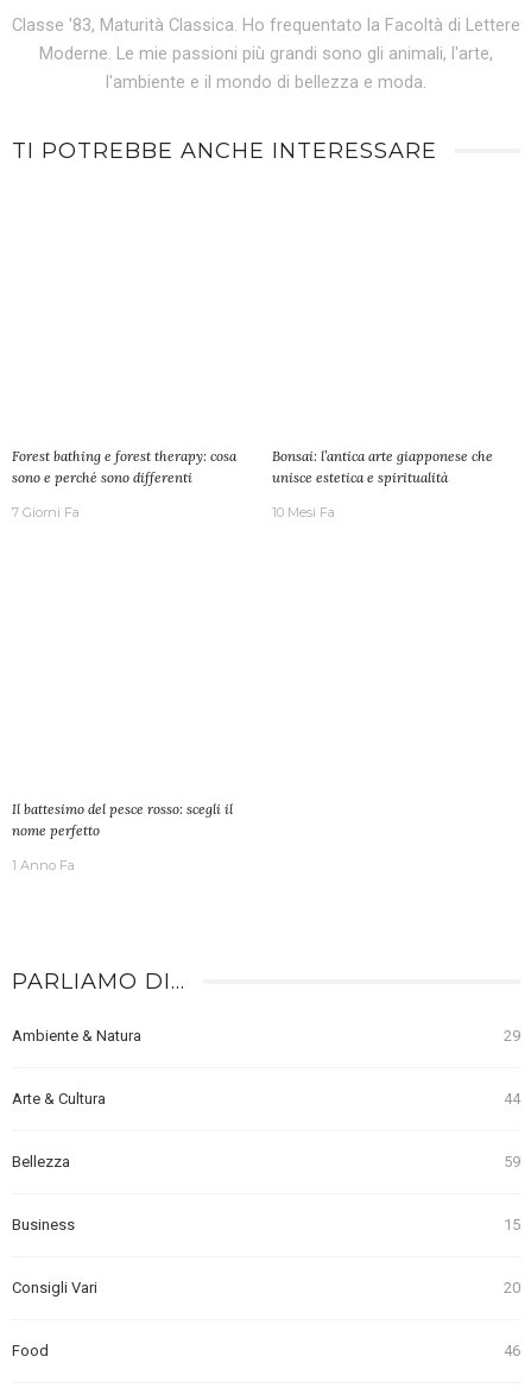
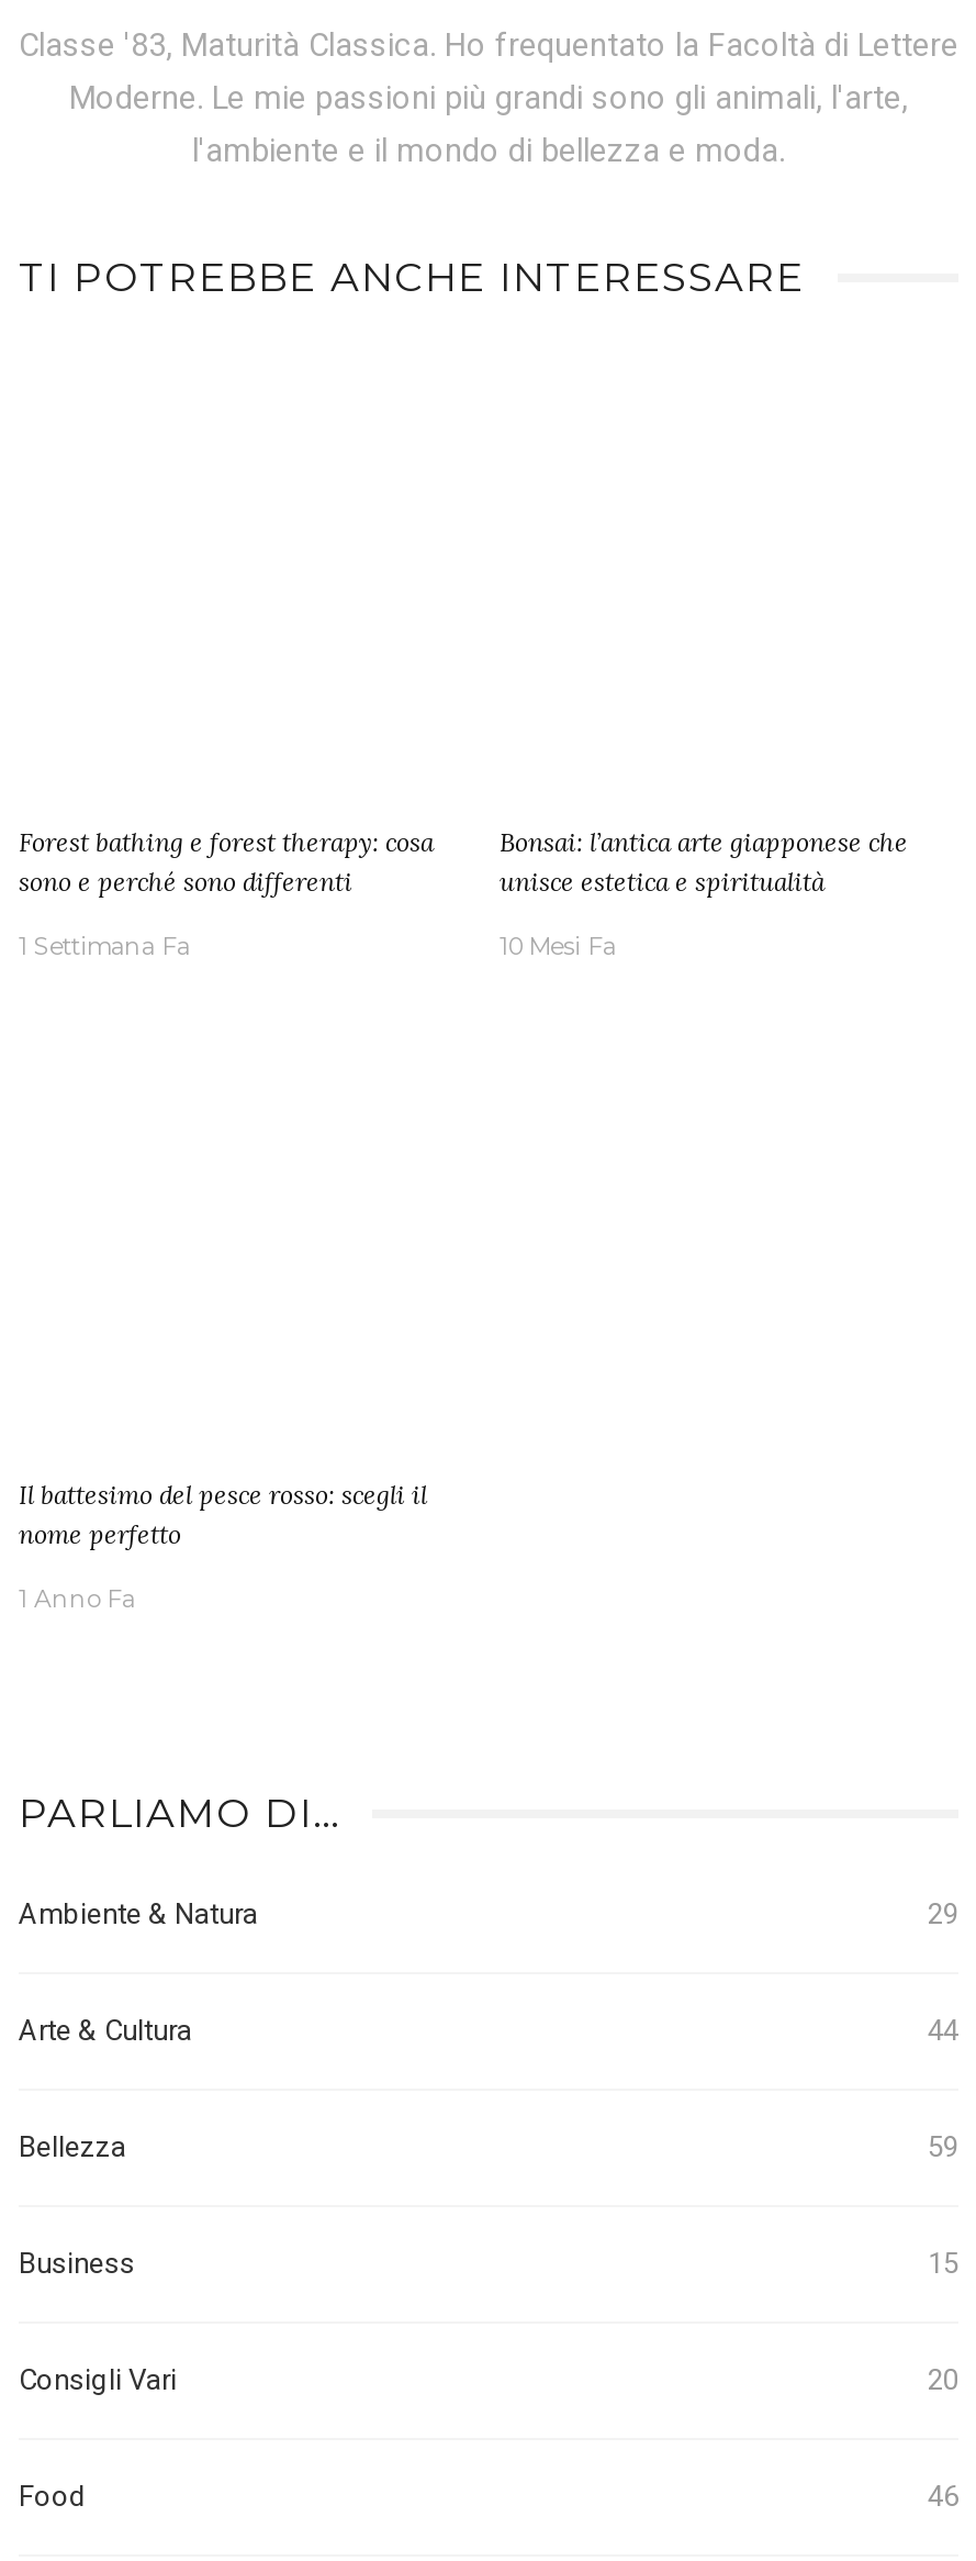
- 7 Giorni Fa
+ 1 Settimana Fa
